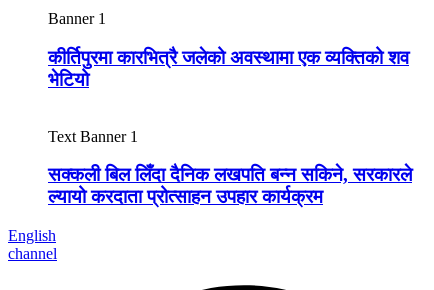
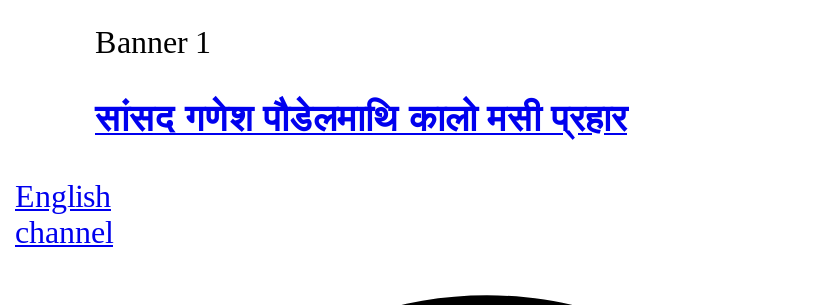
- कीर्तिपुरमा कारभित्रै जलेको अवस्थामा एक व्यक्तिको शव
- भेटियो
- Text Banner 1
- सक्कली बिल लिँदा दैनिक लखपति बन्न सकिने, सरकारले
- ल्यायो करदाता प्रोत्साहन उपहार कार्यक्रम
+ सांसद गणेश पौडेलमाथि कालो मसी प्रहार
